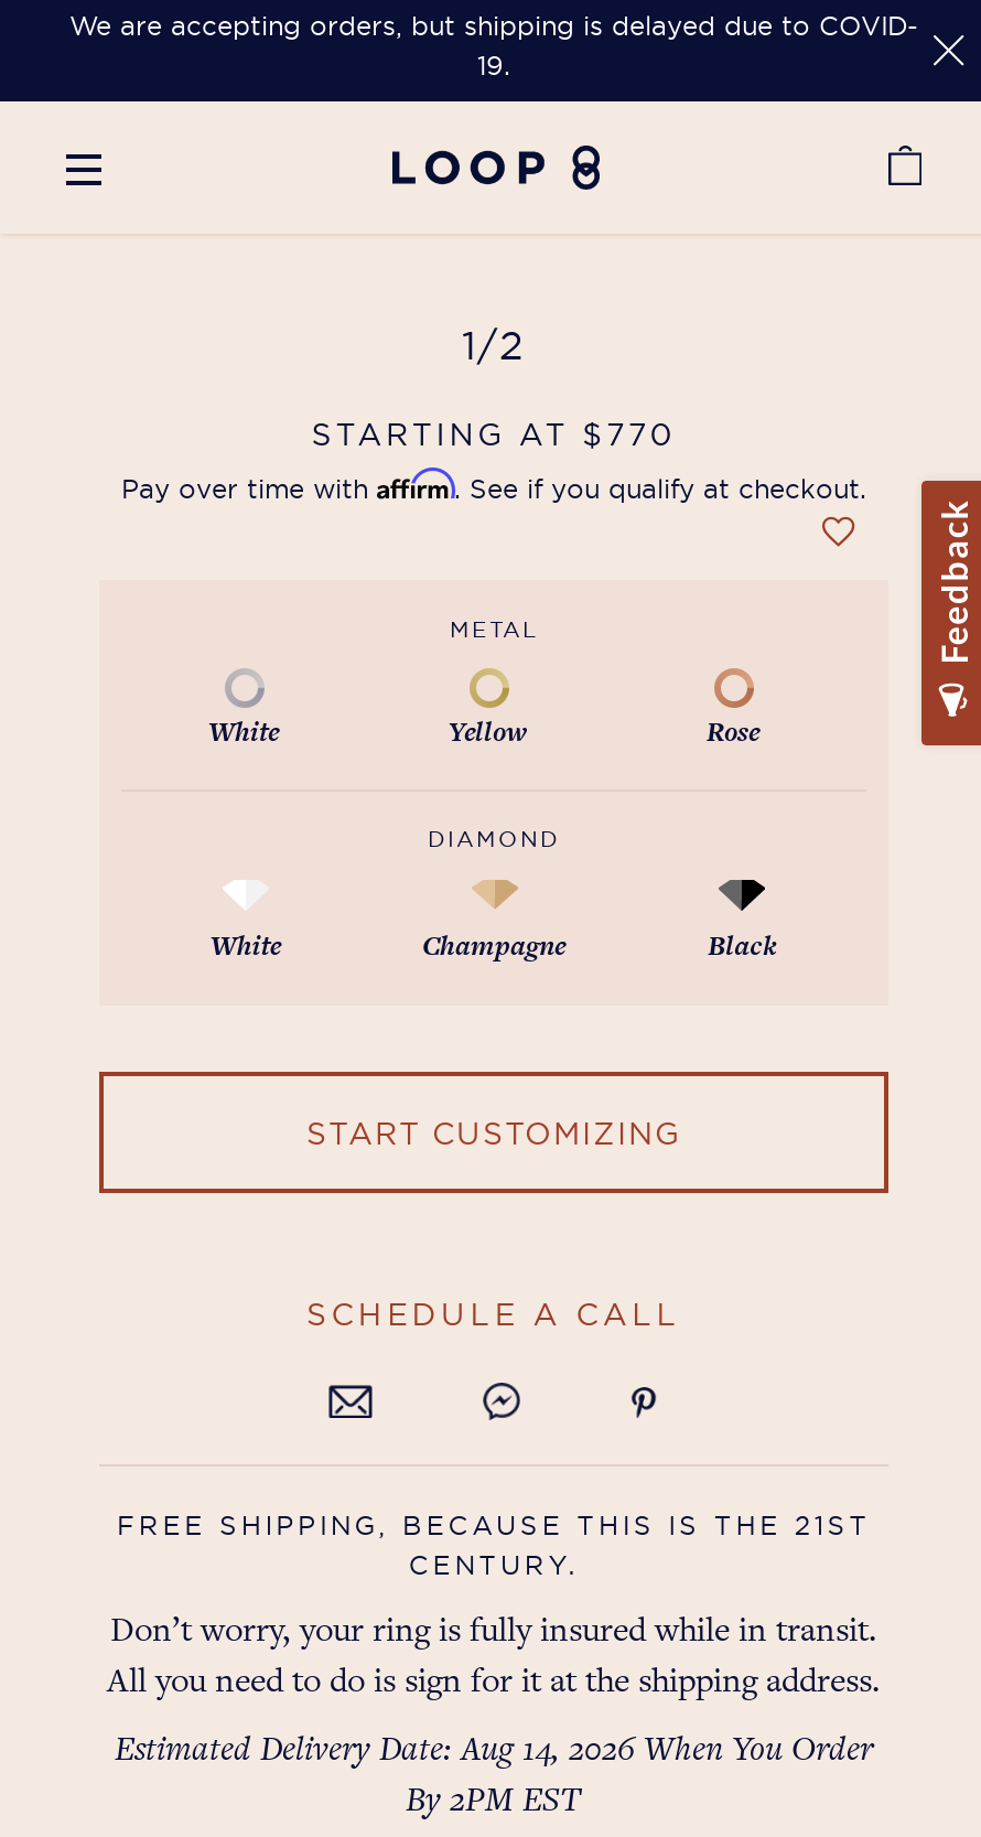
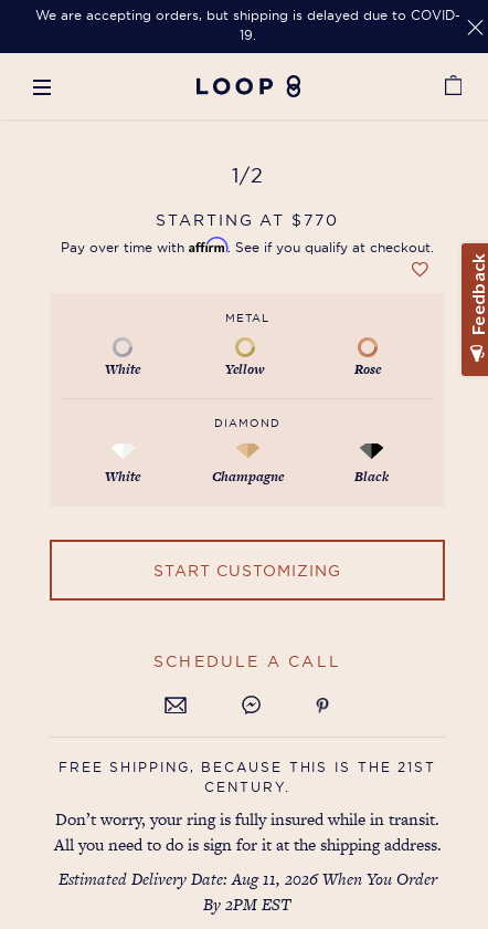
- Estimated Delivery Date: Aug 14, 2026 When You Order
+ Estimated Delivery Date: Aug 11, 2026 When You Order
